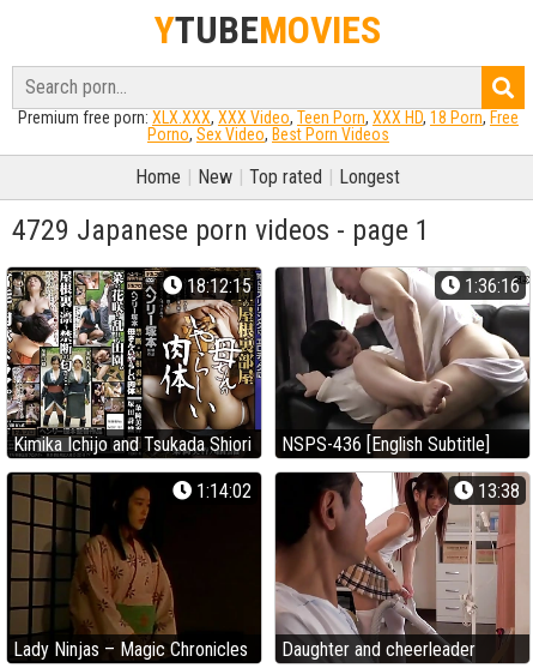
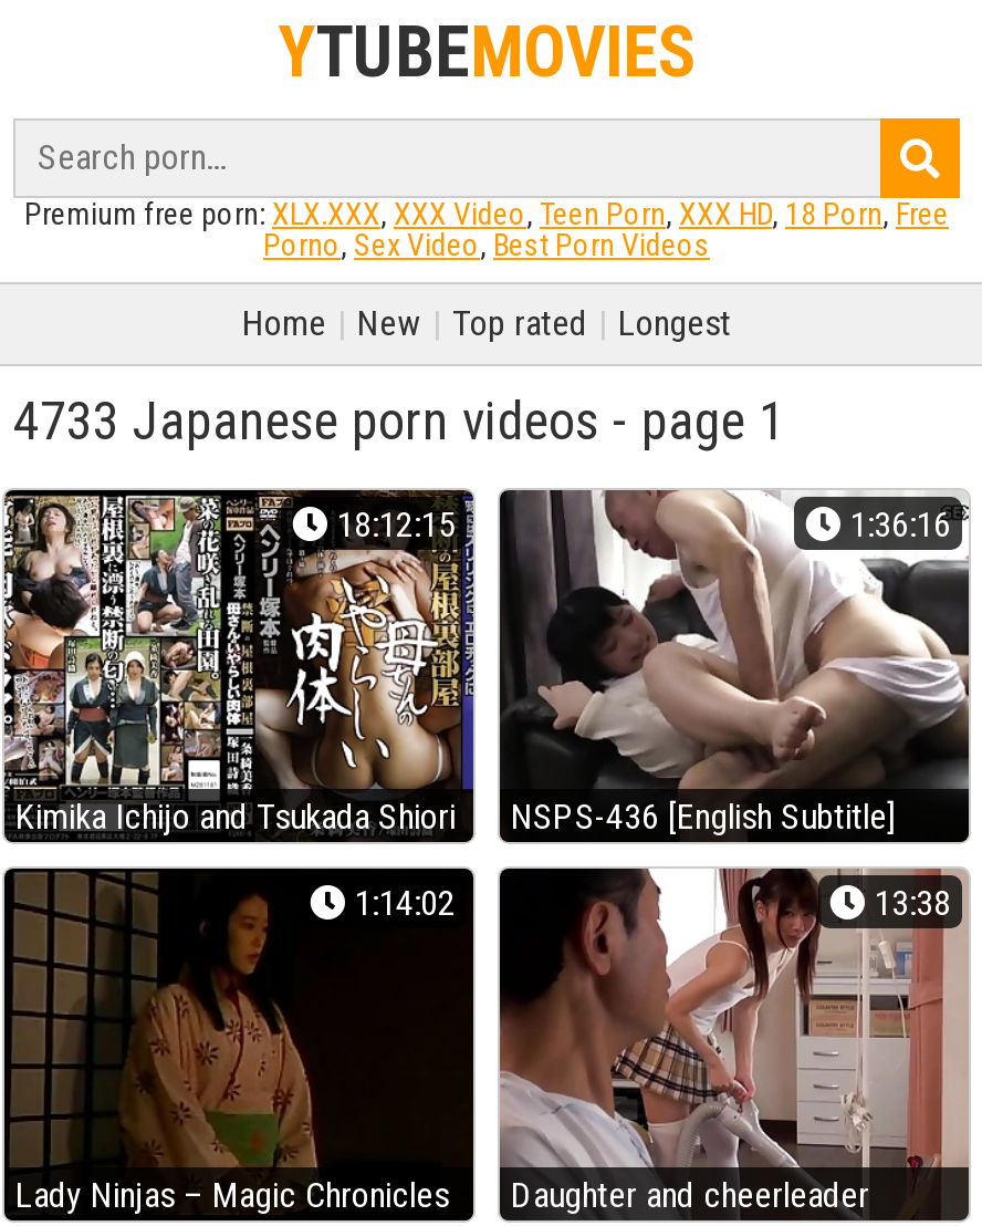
- 4729 Japanese porn videos - page 1
+ 4733 Japanese porn videos - page 1
